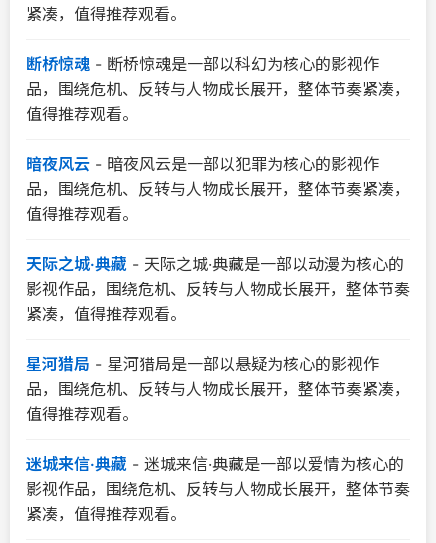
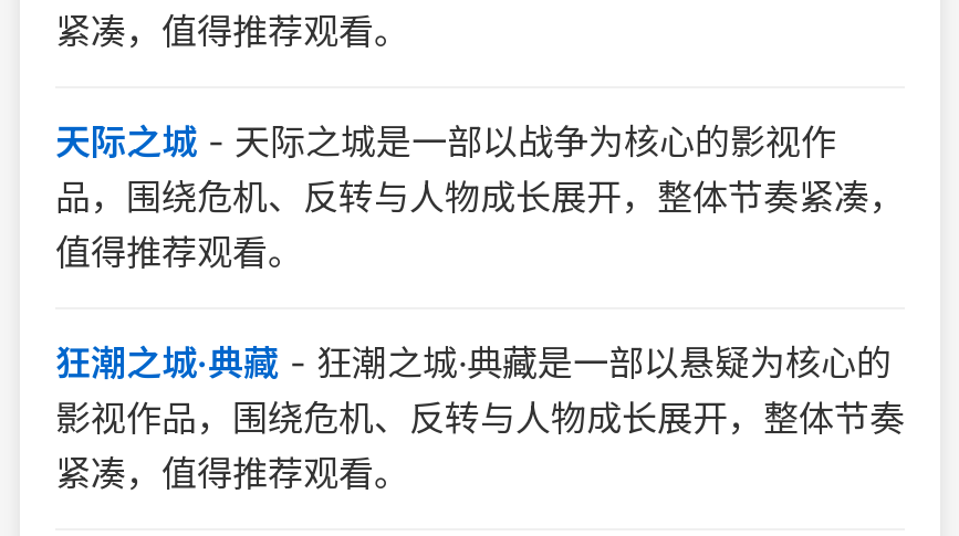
- 断桥惊魂-断桥惊魂是一部以科幻为核心的影视作
+ 天际之城-天际之城是一部以战争为核心的影视作

- 暗夜风云-暗夜风云是一部以犯罪为核心的影视作
- 品，围绕危机、反转与人物成长展开，整体节奏紧凑，
- 值得推荐观看。
- 天际之城·典藏-天际之城·典藏是一部以动漫为核心的
- 影视作品，围绕危机、反转与人物成长展开，整体节奏
- 紧凑，值得推荐观看。
- 星河猎局-星河猎局是一部以悬疑为核心的影视作
- 品，围绕危机、反转与人物成长展开，整体节奏紧凑，
- 值得推荐观看。
- 迷城来信·典藏-迷城来信·典藏是一部以爱情为核心的
+ 狂潮之城·典藏-狂潮之城·典藏是一部以悬疑为核心的
